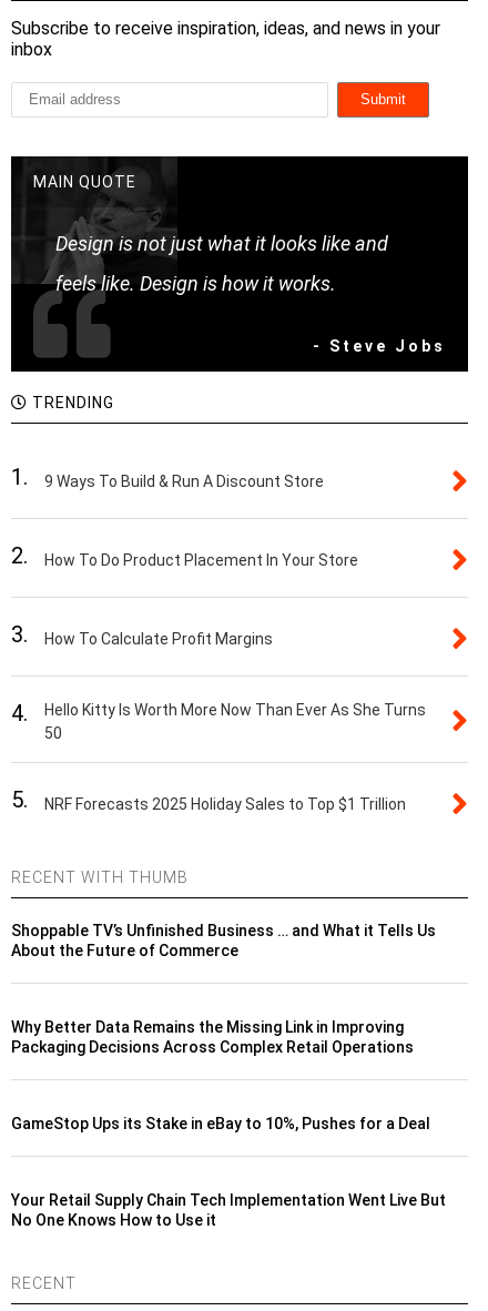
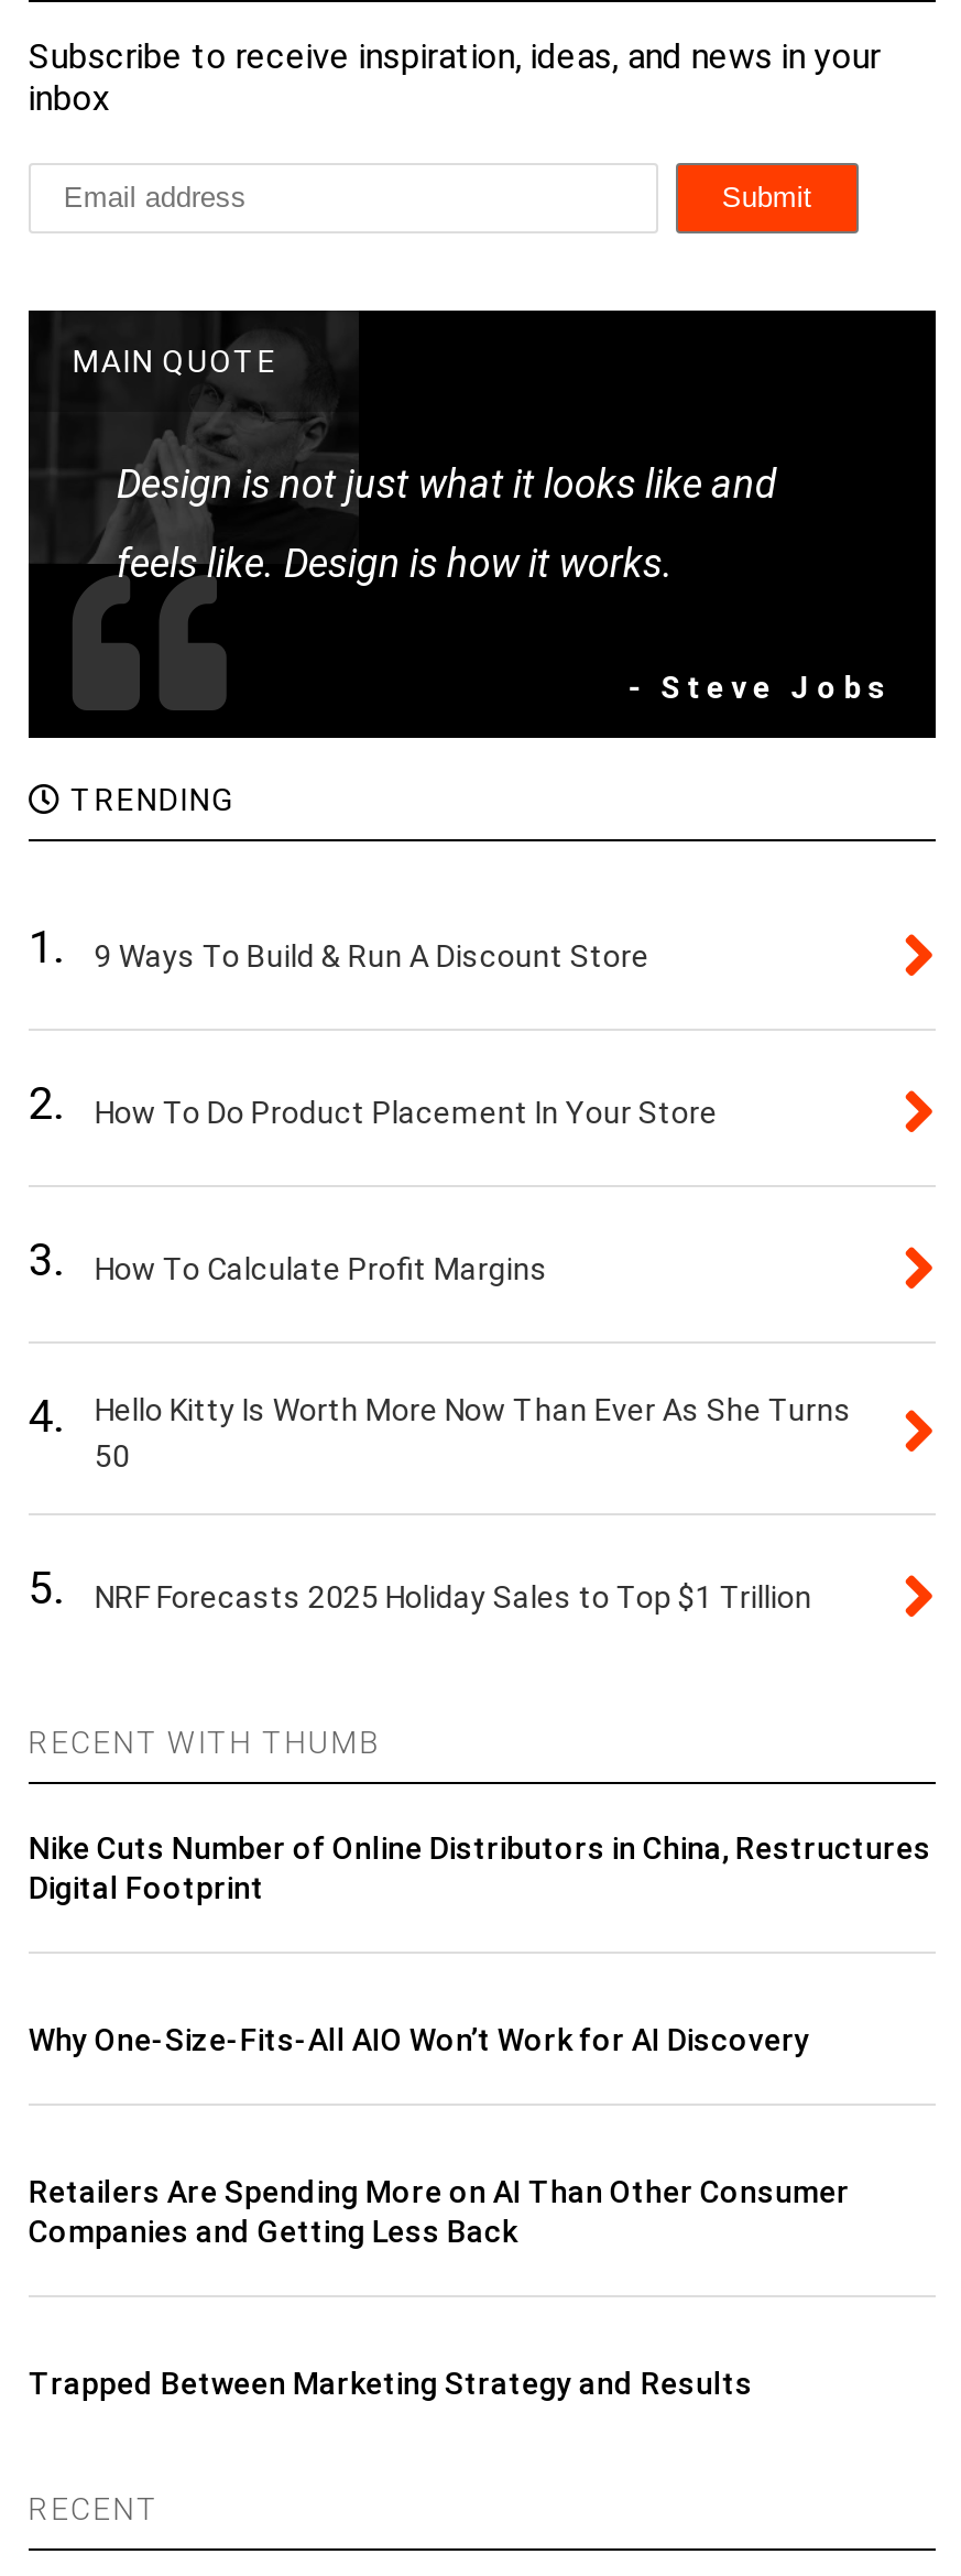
- Shoppable TV’s Unfinished Business … and What it Tells Us
- About the Future of Commerce
+ Nike Cuts Number of Online Distributors in China, Restructures
+ Digital Footprint

- Why Better Data Remains the Missing Link in Improving
- Packaging Decisions Across Complex Retail Operations
+ Why One-Size-Fits-All AIO Won’t Work for AI Discovery

- GameStop Ups its Stake in eBay to 10%, Pushes for a Deal
+ Retailers Are Spending More on AI Than Other Consumer
+ Companies and Getting Less Back

- Your Retail Supply Chain Tech Implementation Went Live But
- No One Knows How to Use it
+ Trapped Between Marketing Strategy and Results
